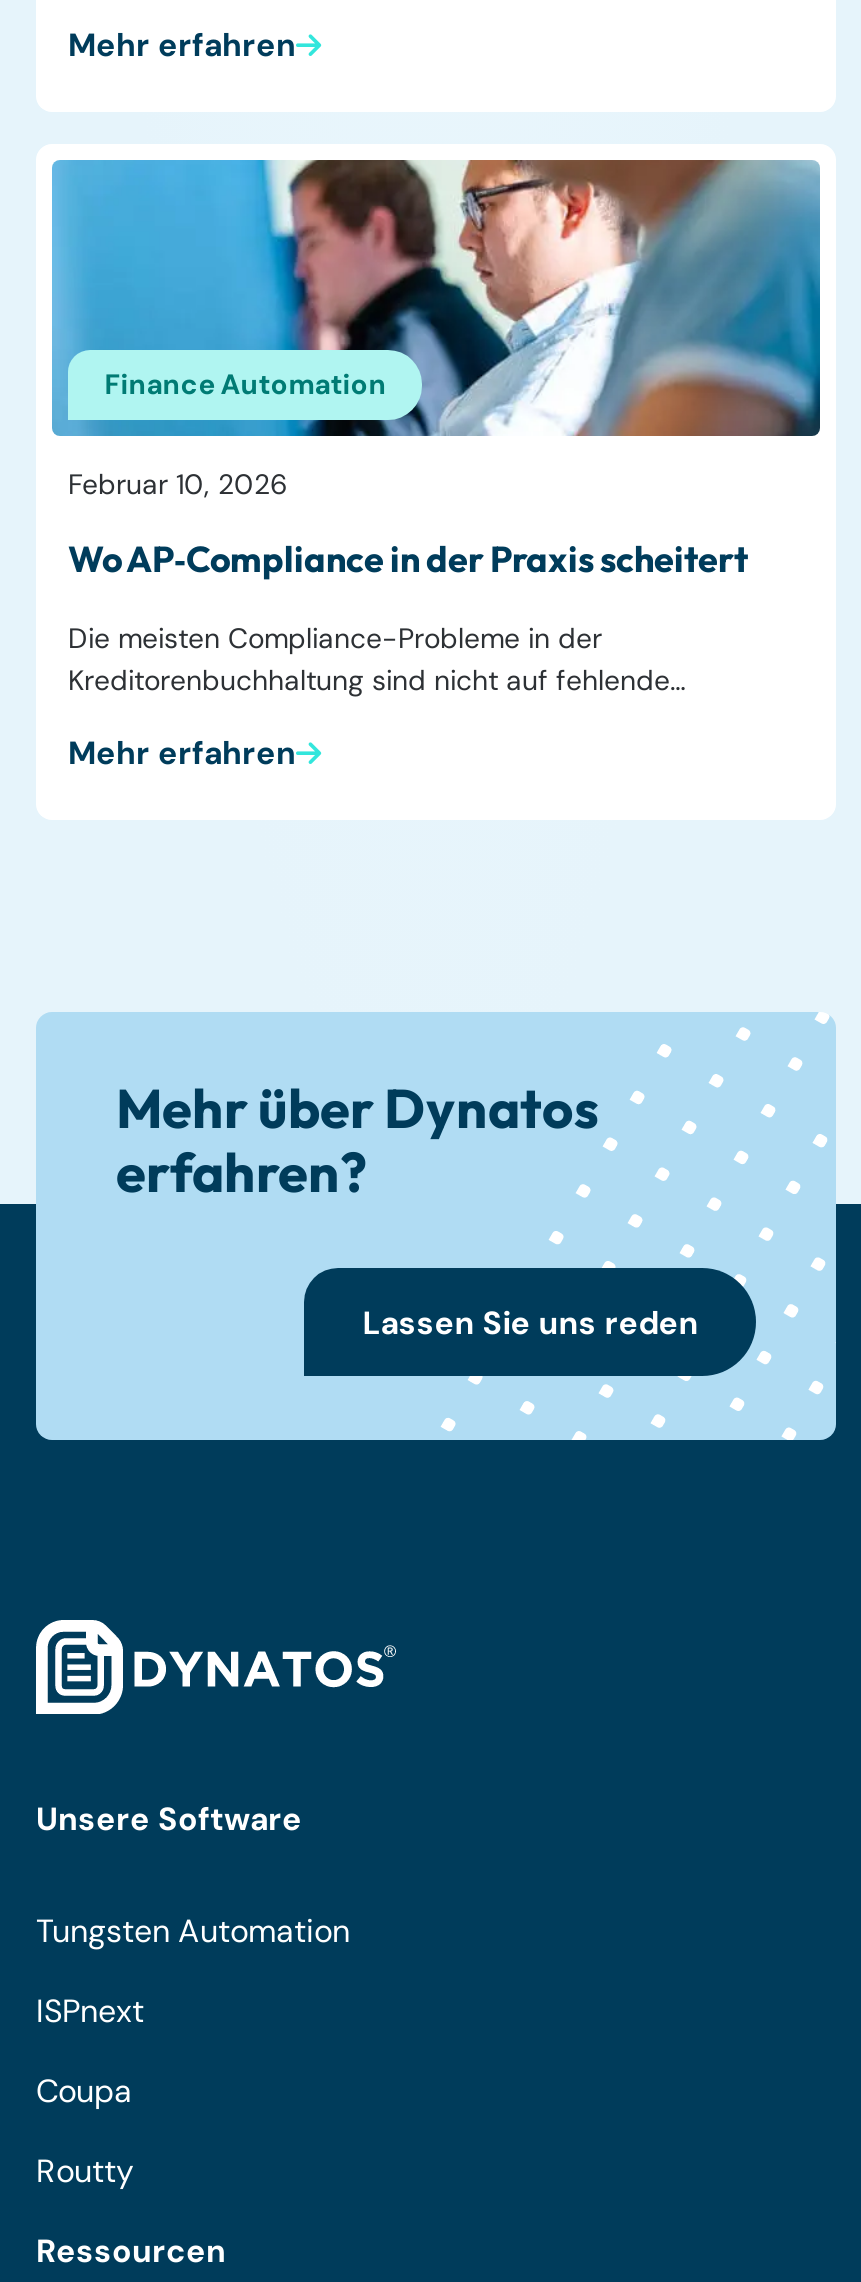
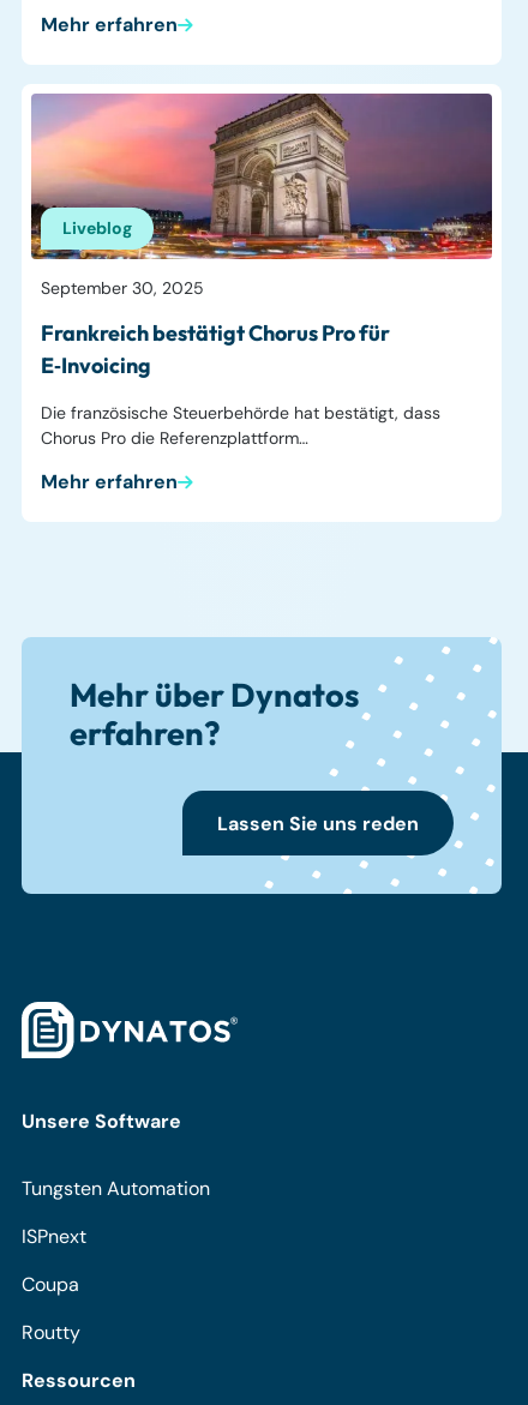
- [image]
- Finance Automation
+ [image]
+ Liveblog

- Februar 10, 2026
+ September 30, 2025

- Wo AP‑Compliance in der Praxis scheitert
+ Frankreich bestätigt Chorus Pro für
+ E‑Invoicing

- Die meisten Compliance-Probleme in der
- Kreditorenbuchhaltung sind nicht auf fehlende…
+ Die französische Steuerbehörde hat bestätigt, dass
+ Chorus Pro die Referenzplattform…
